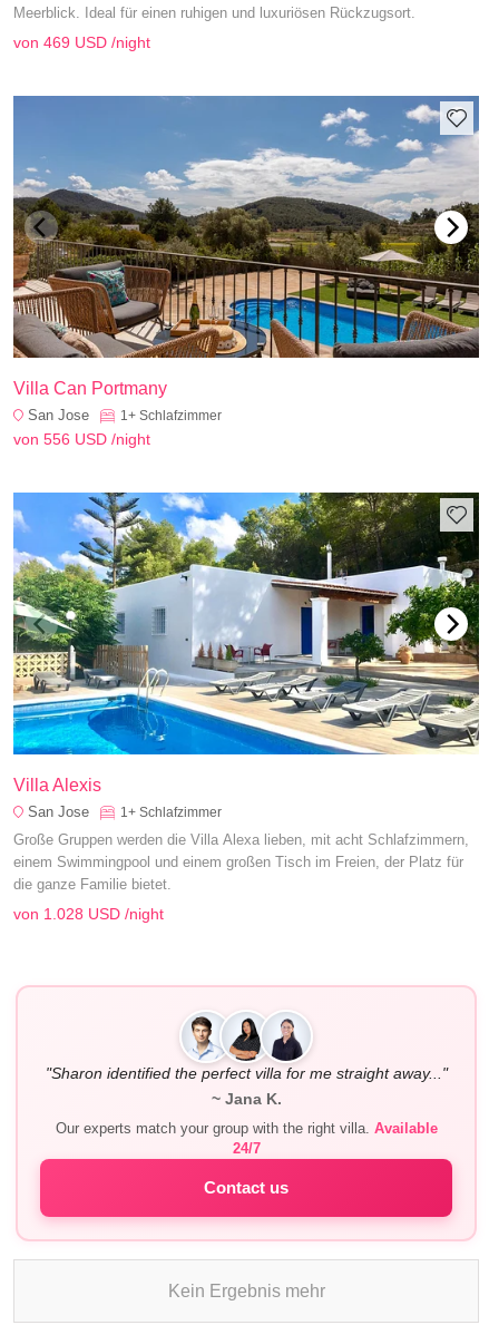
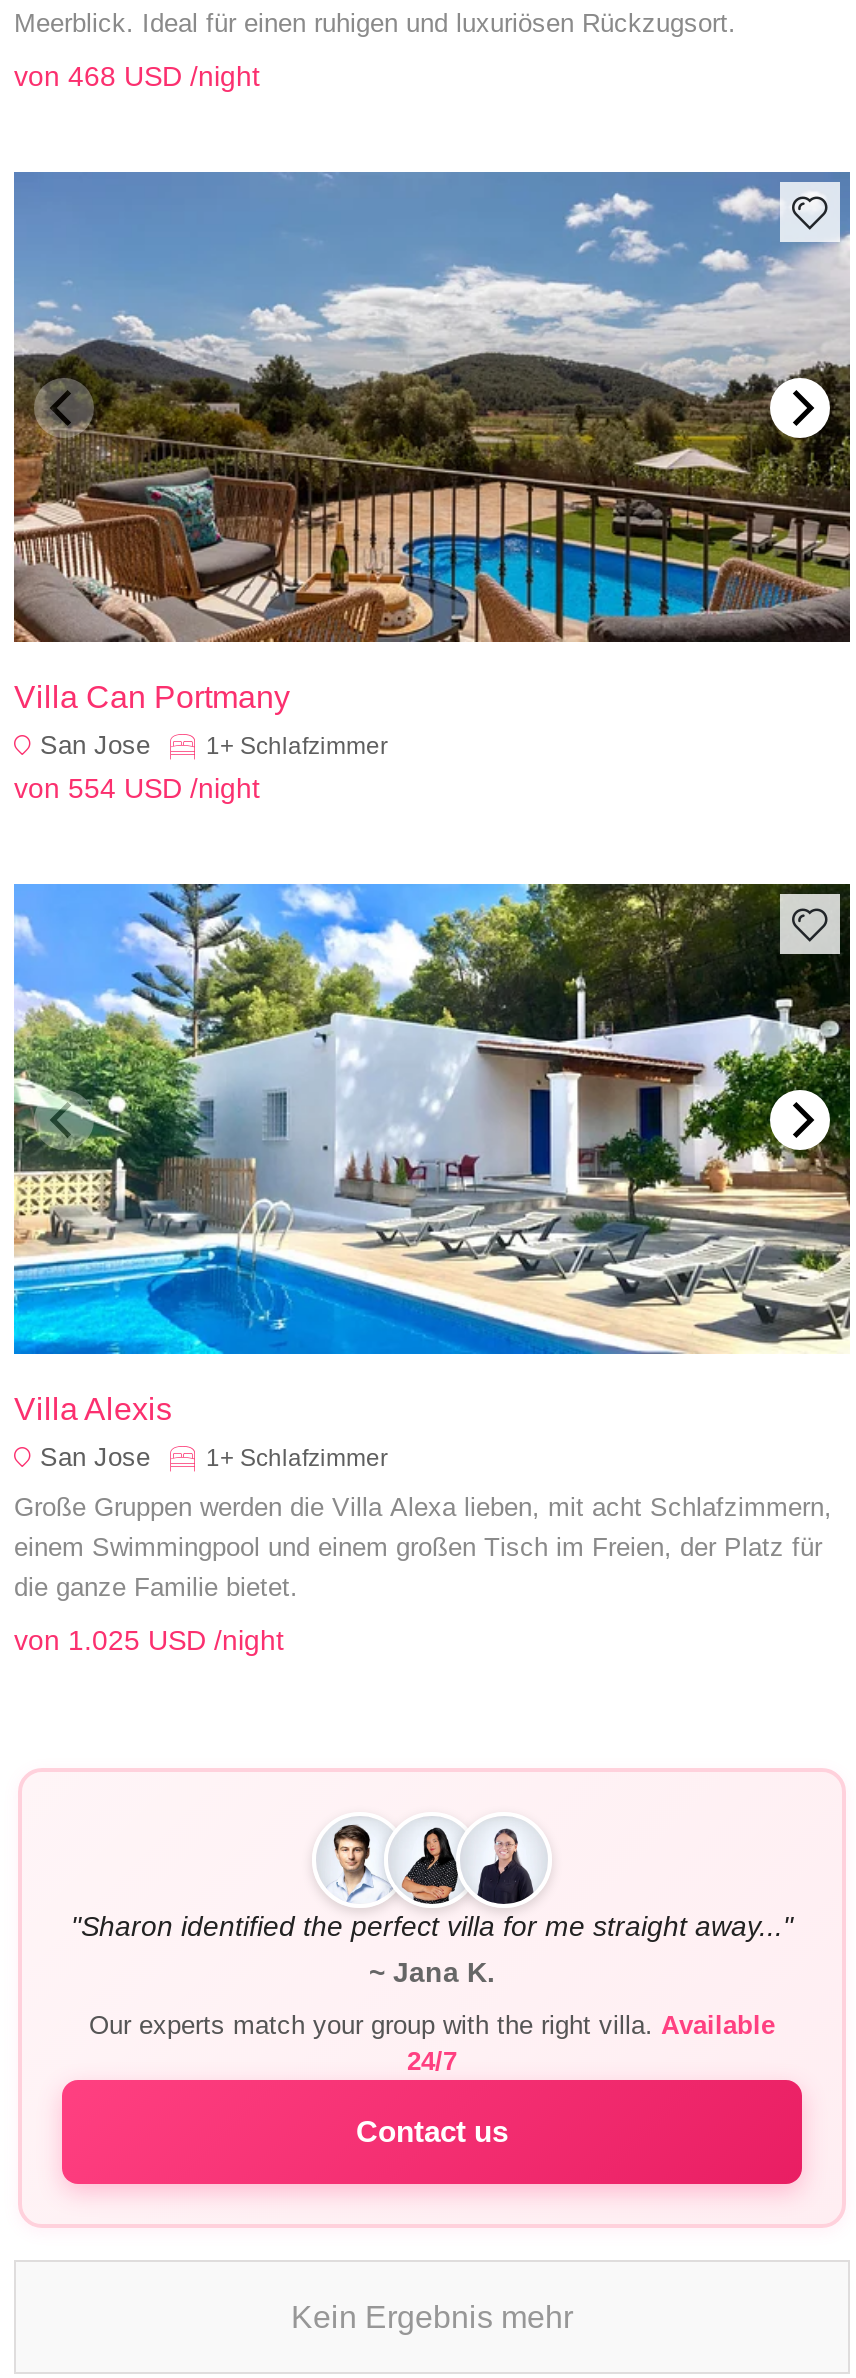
- von 469 USD /night
+ von 468 USD /night

- von 556 USD /night
+ von 554 USD /night

- von 1.028 USD /night
+ von 1.025 USD /night
